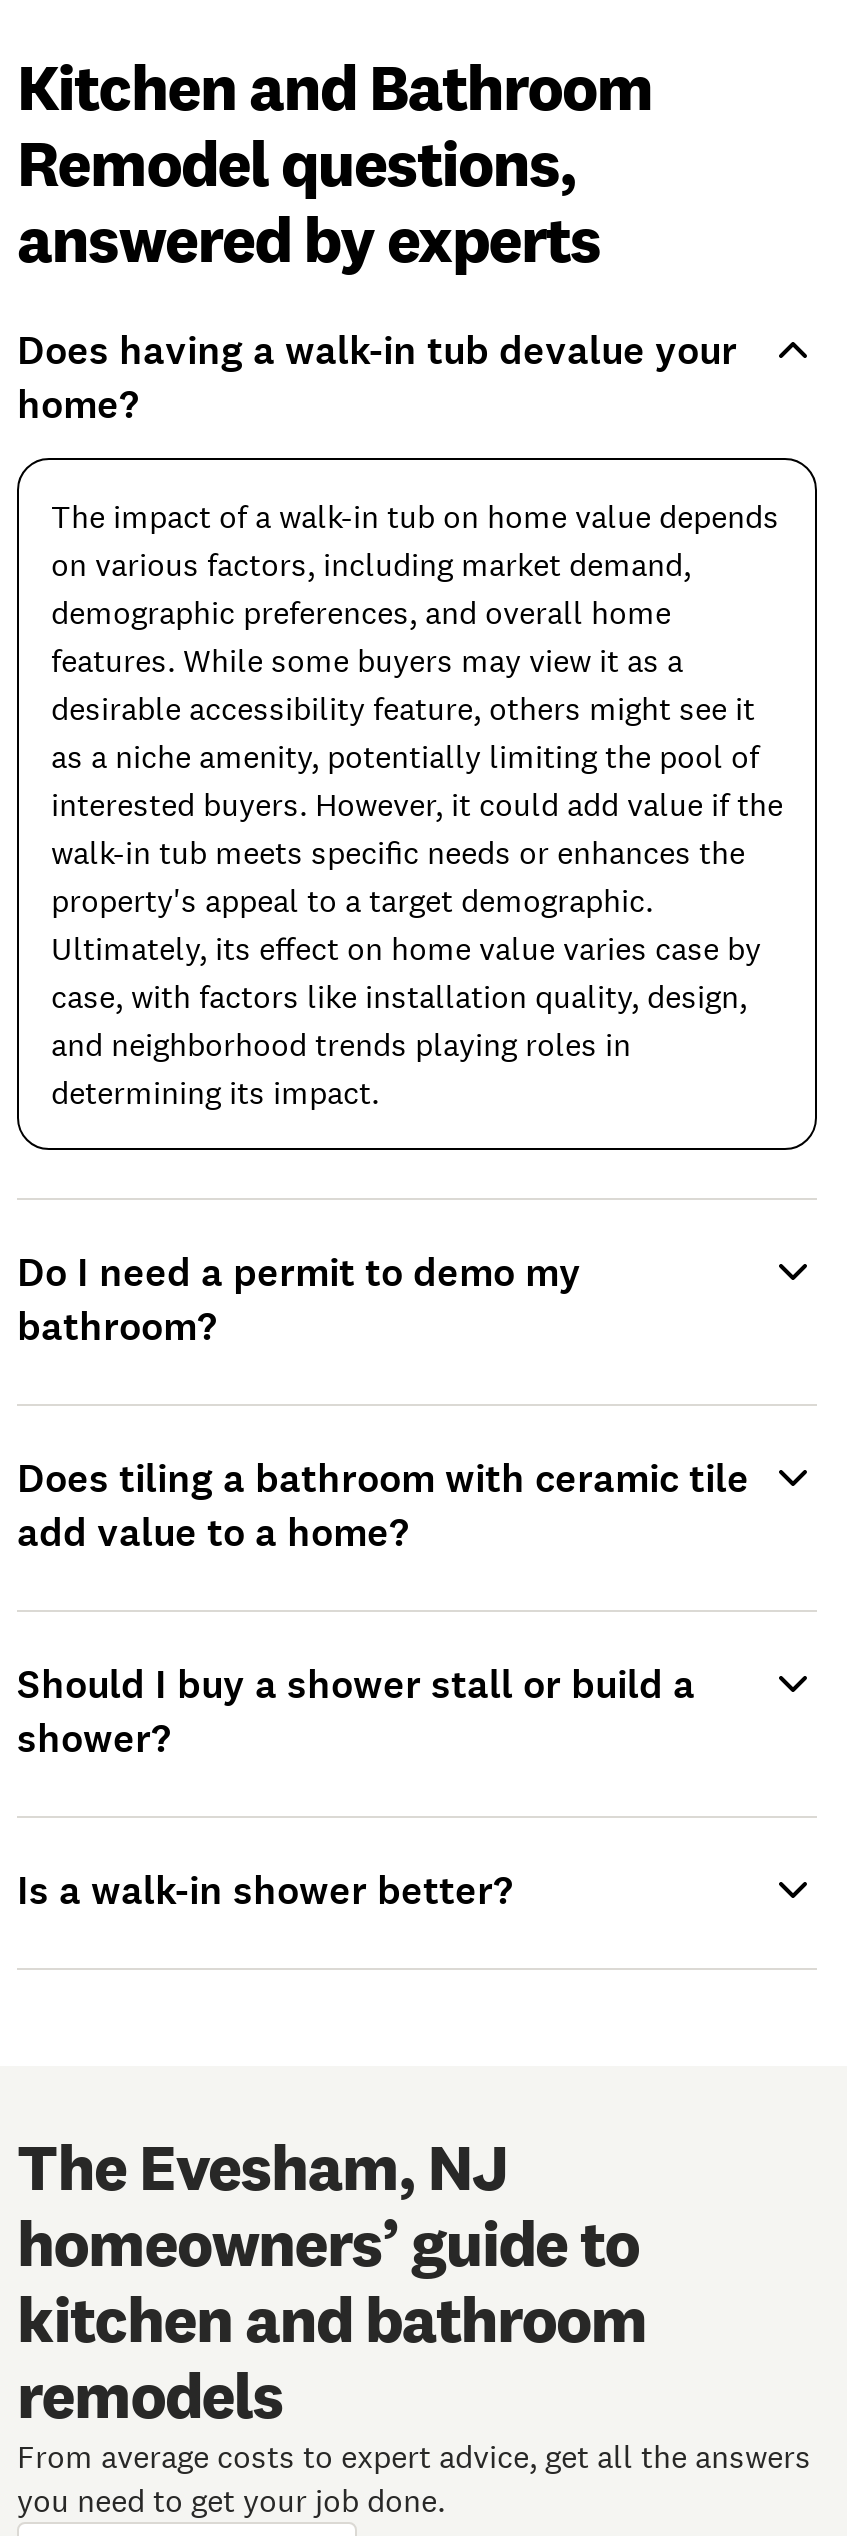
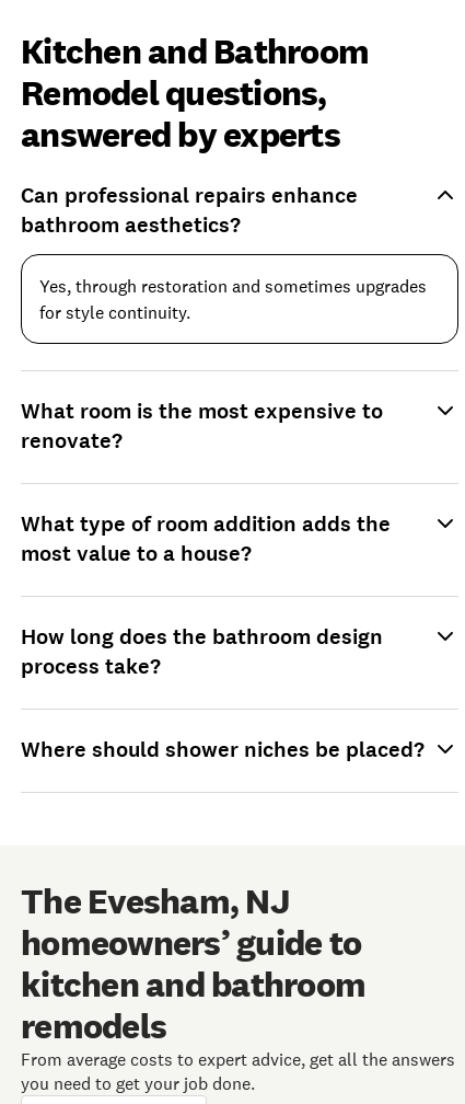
- Does having a walk-in tub devalue your
- home?
+ Can professional repairs enhance
+ bathroom aesthetics?

- The impact of a walk-in tub on home value depends
- on various factors, including market demand,
- demographic preferences, and overall home
- features. While some buyers may view it as a
- desirable accessibility feature, others might see it
- as a niche amenity, potentially limiting the pool of
- interested buyers. However, it could add value if the
- walk-in tub meets specific needs or enhances the
- property's appeal to a target demographic.
- Ultimately, its effect on home value varies case by
- case, with factors like installation quality, design,
- and neighborhood trends playing roles in
- determining its impact.
+ Yes, through restoration and sometimes upgrades
+ for style continuity.

- Do I need a permit to demo my
- bathroom?
+ What room is the most expensive to
+ renovate?

- Does tiling a bathroom with ceramic tile
- add value to a home?
+ What type of room addition adds the
+ most value to a house?

- Should I buy a shower stall or build a
- shower?
+ How long does the bathroom design
+ process take?

- Is a walk-in shower better?
+ Where should shower niches be placed?
